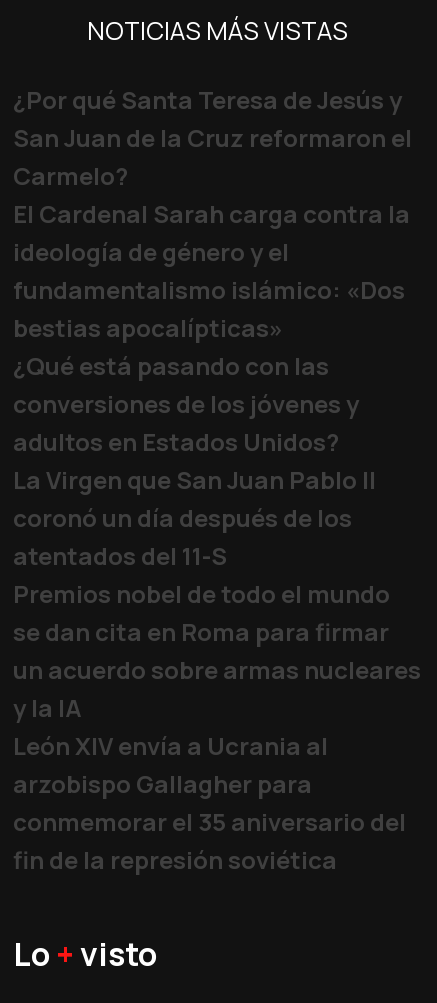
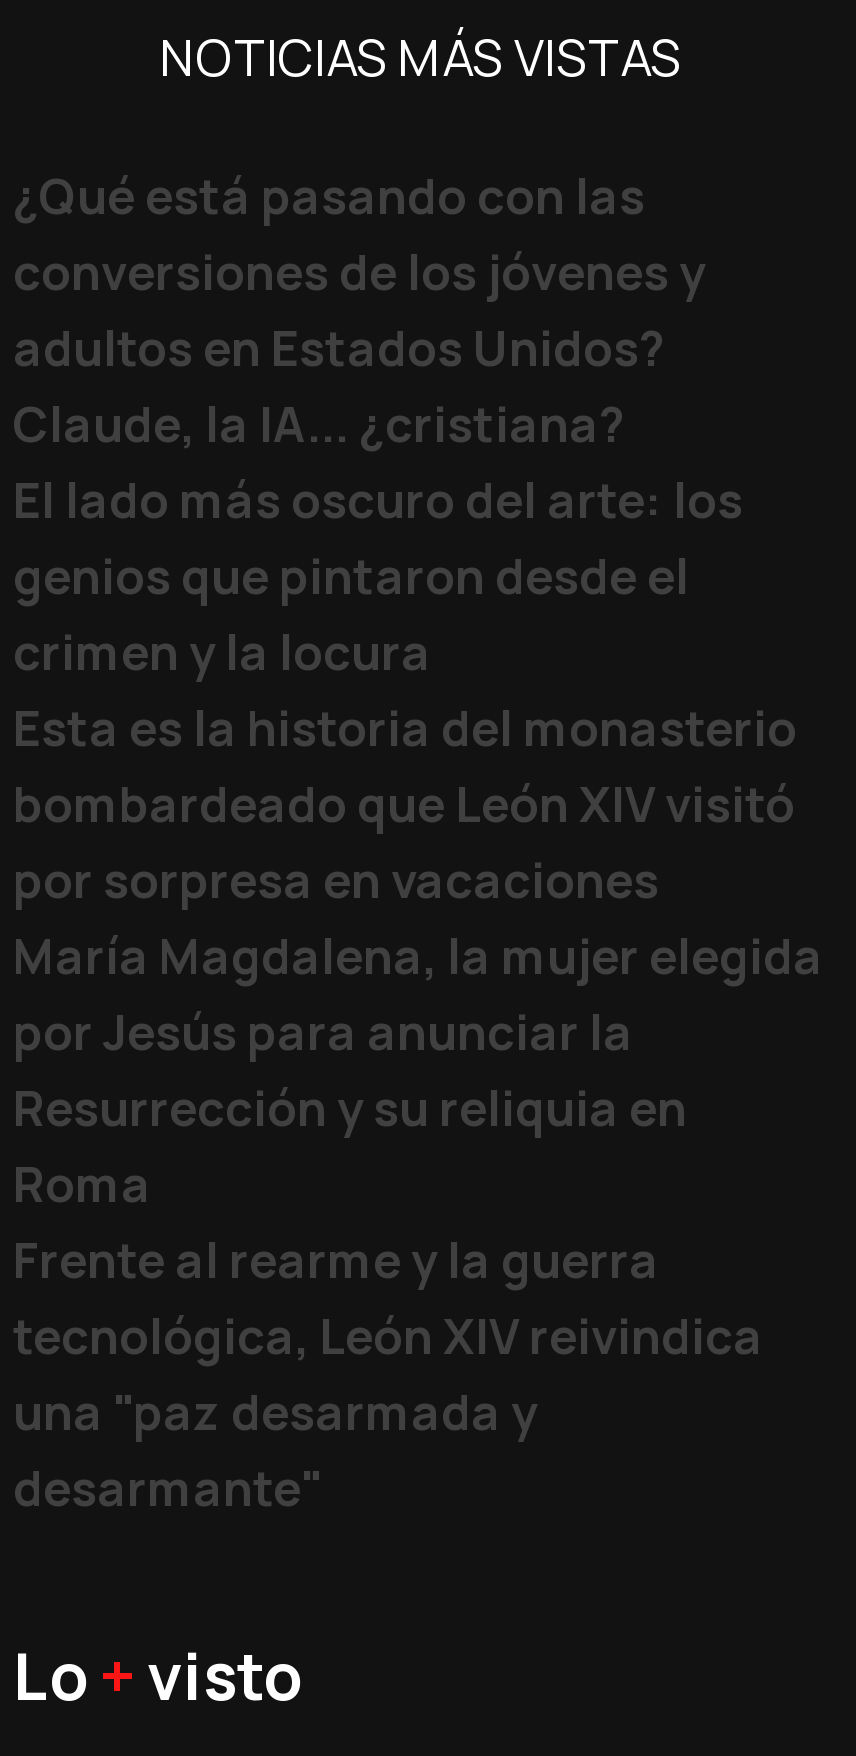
- ¿Por qué Santa Teresa de Jesús y
- San Juan de la Cruz reformaron el
- Carmelo?
- El Cardenal Sarah carga contra la
- ideología de género y el
- fundamentalismo islámico: «Dos
- bestias apocalípticas»

moved up: ¿Qué está pasando con las | conversiones de los jóvenes y | adultos en Estados Unidos?

- La Virgen que San Juan Pablo II
- coronó un día después de los
- atentados del 11-S
- Premios nobel de todo el mundo
- se dan cita en Roma para firmar
- un acuerdo sobre armas nucleares
- y la IA
- León XIV envía a Ucrania al
- arzobispo Gallagher para
- conmemorar el 35 aniversario del
- fin de la represión soviética
+ Claude, la IA... ¿cristiana?
+ El lado más oscuro del arte: los
+ genios que pintaron desde el
+ crimen y la locura
+ Esta es la historia del monasterio
+ bombardeado que León XIV visitó
+ por sorpresa en vacaciones
+ María Magdalena, la mujer elegida
+ por Jesús para anunciar la
+ Resurrección y su reliquia en
+ Roma
+ Frente al rearme y la guerra
+ tecnológica, León XIV reivindica
+ una "paz desarmada y
+ desarmante"
